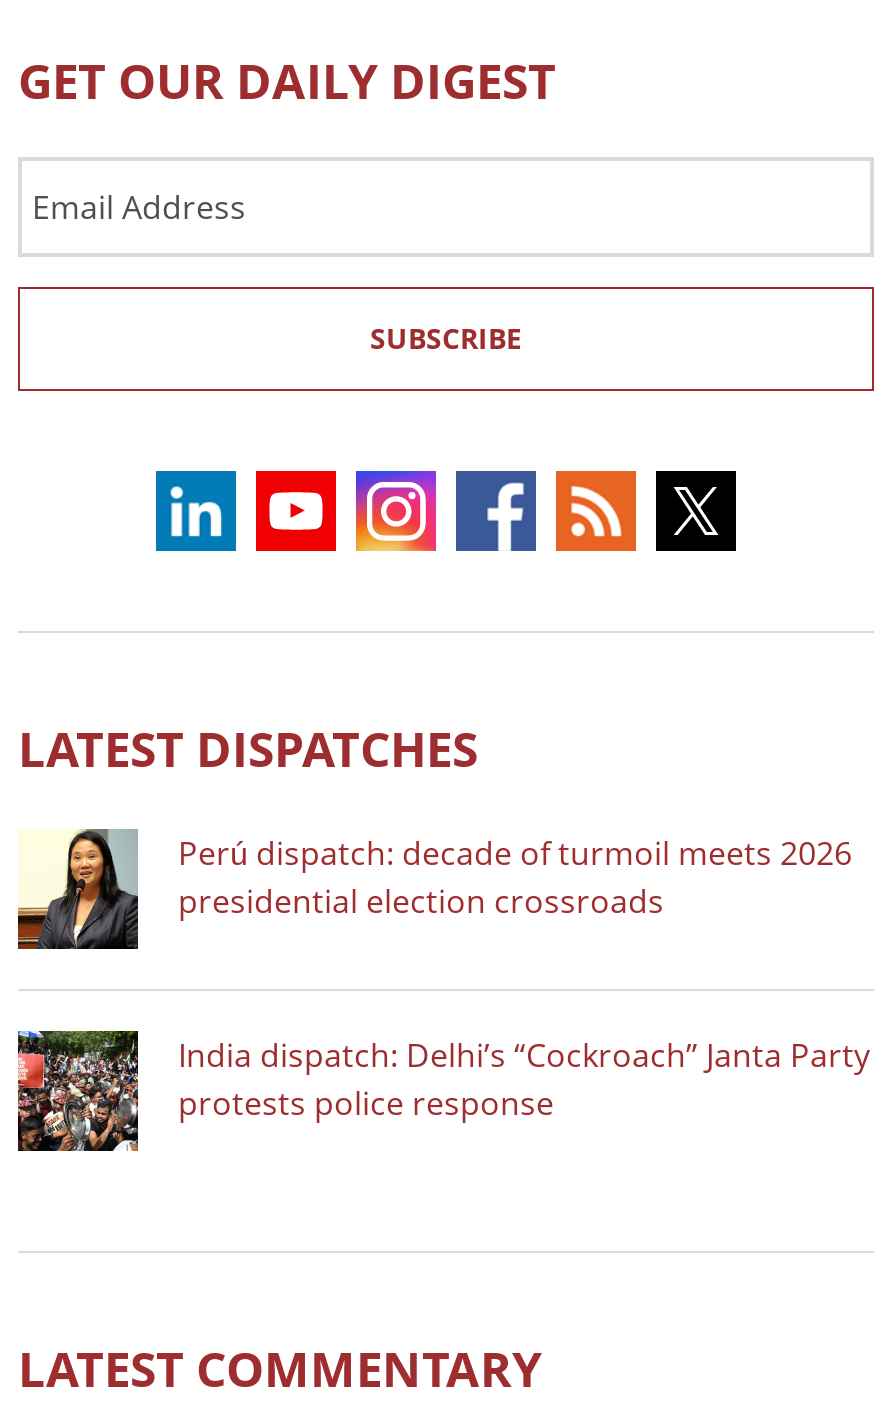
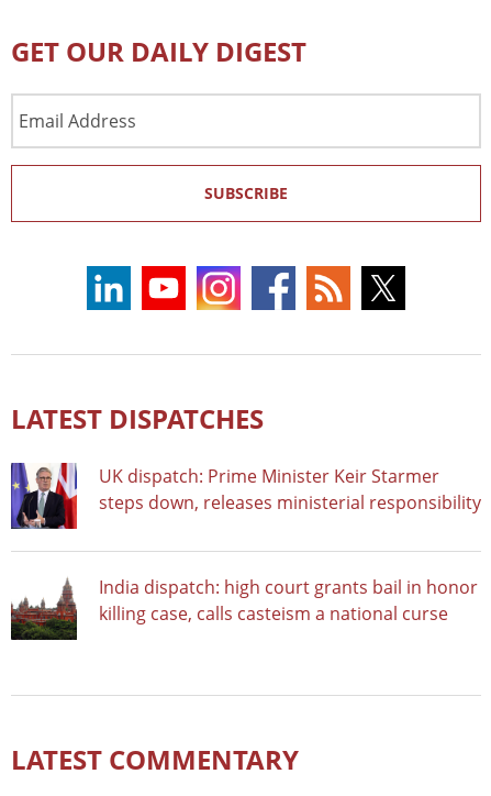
- [image]
- Perú dispatch: decade of turmoil meets 2026
- presidential election crossroads
+ [image]
+ UK dispatch: Prime Minister Keir Starmer
+ steps down, releases ministerial responsibility

- [image]
- India dispatch: Delhi’s “Cockroach” Janta Party
- protests police response
+ [image]
+ India dispatch: high court grants bail in honor
+ killing case, calls casteism a national curse
